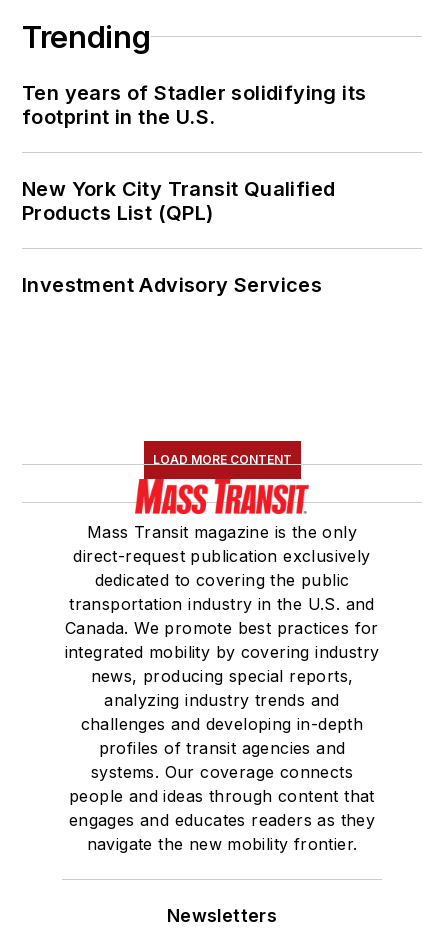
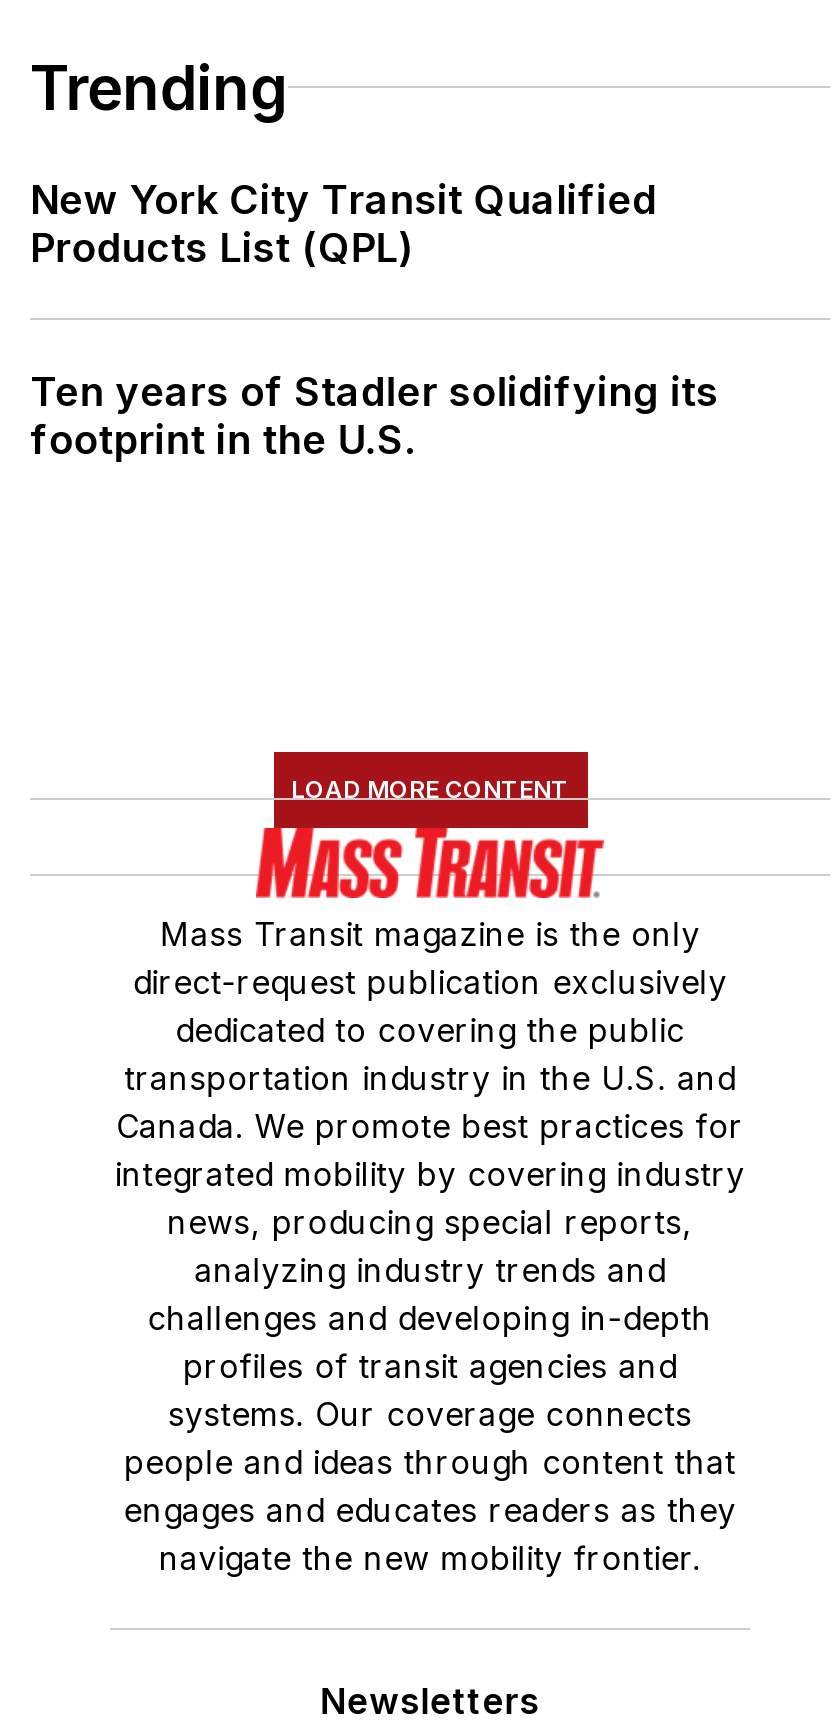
moved down: Ten years of Stadler solidifying its | footprint in the U.S.

moved up: New York City Transit Qualified | Products List (QPL)

- Investment Advisory Services
